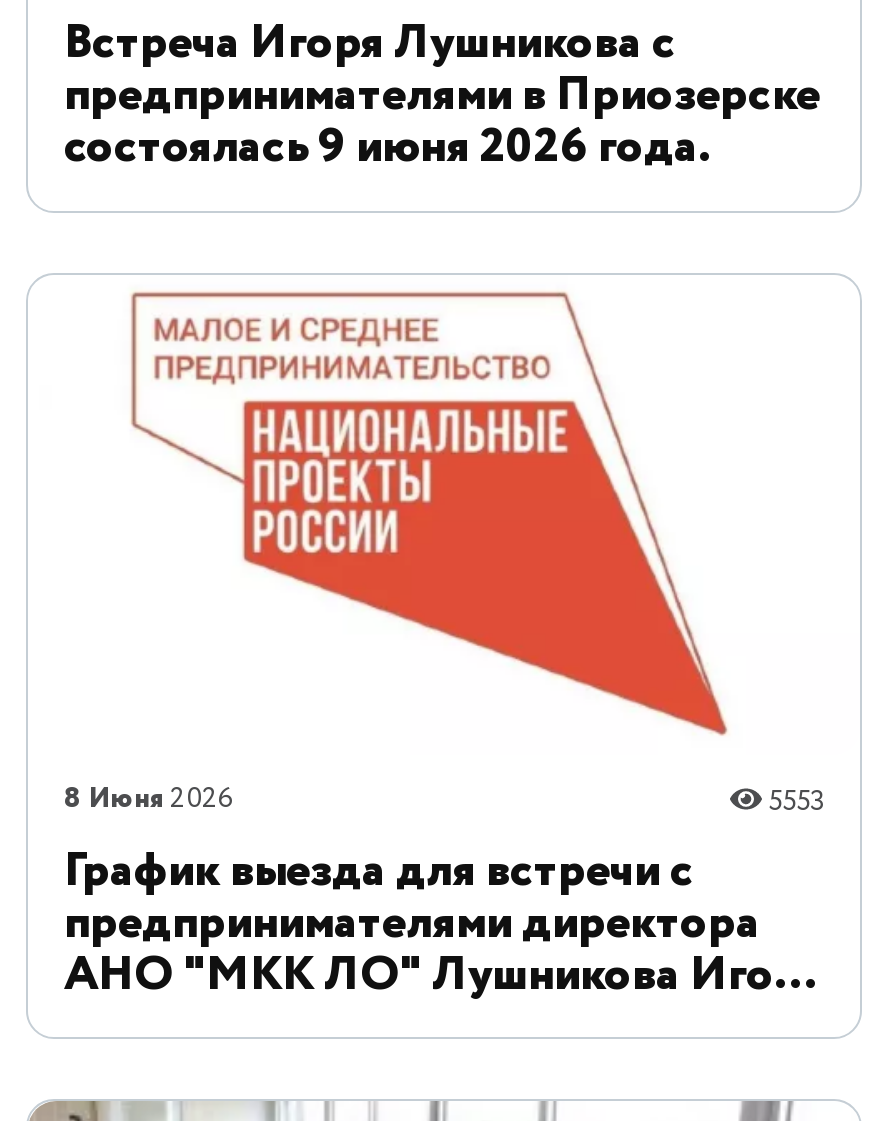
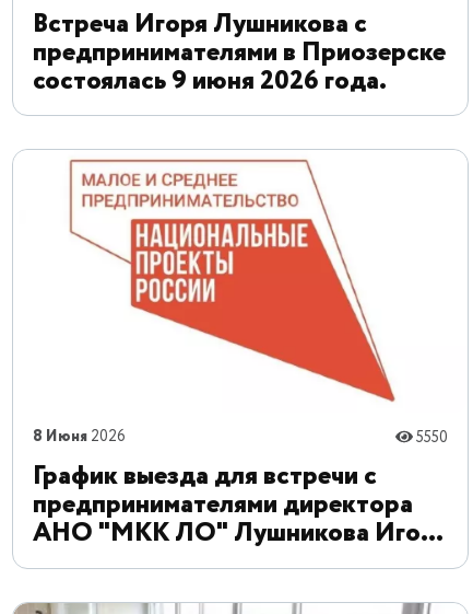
- 5553
+ 5550
